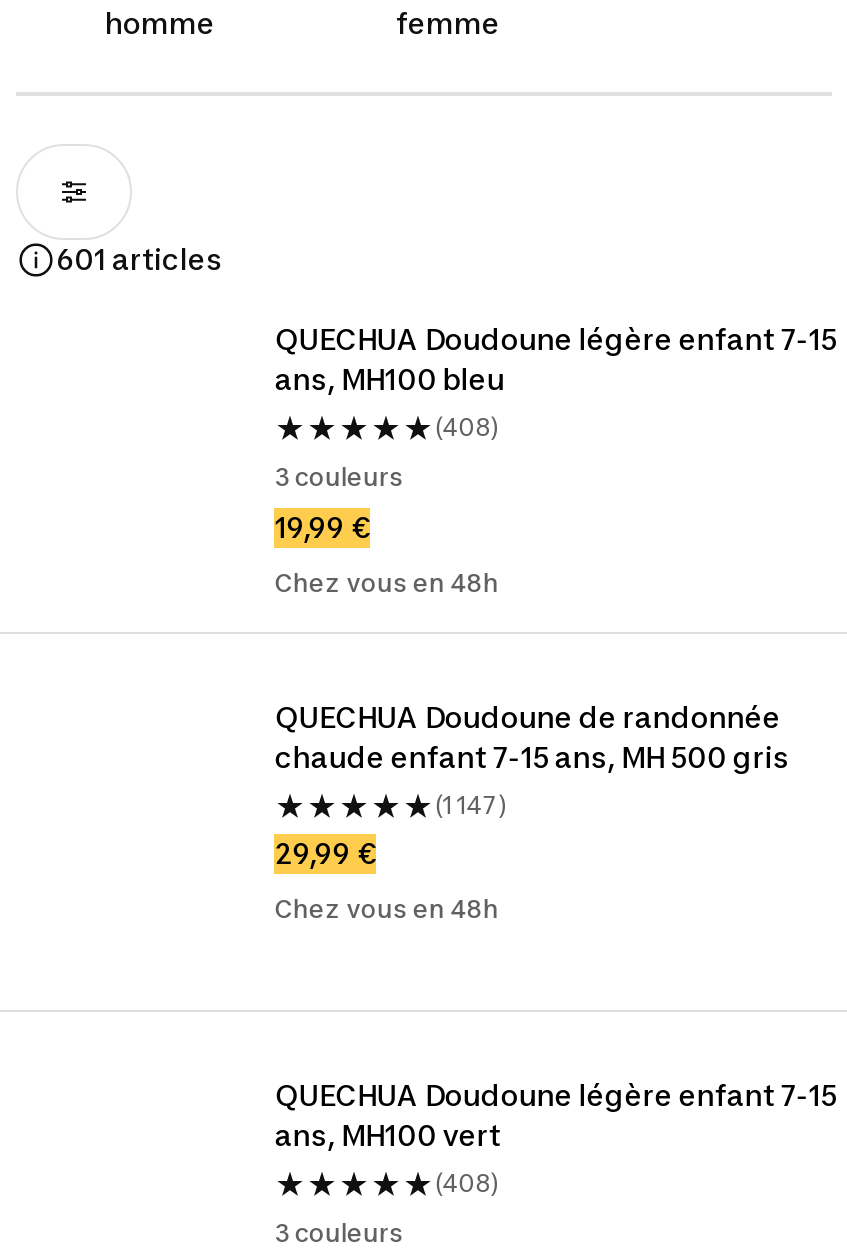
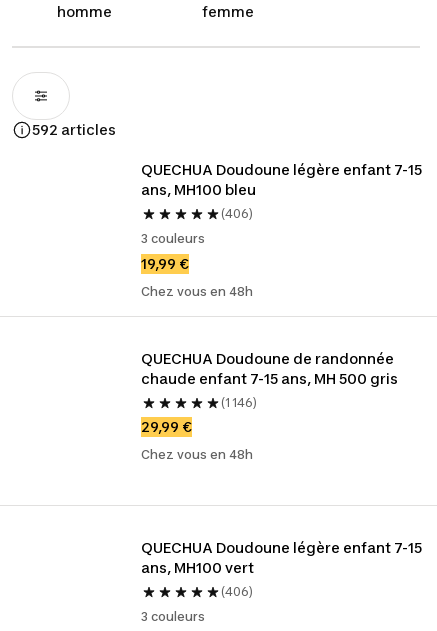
- 601 articles
+ 592 articles

- (408)
+ (406)

- (1 147)
+ (1 146)

- (408)
+ (406)
